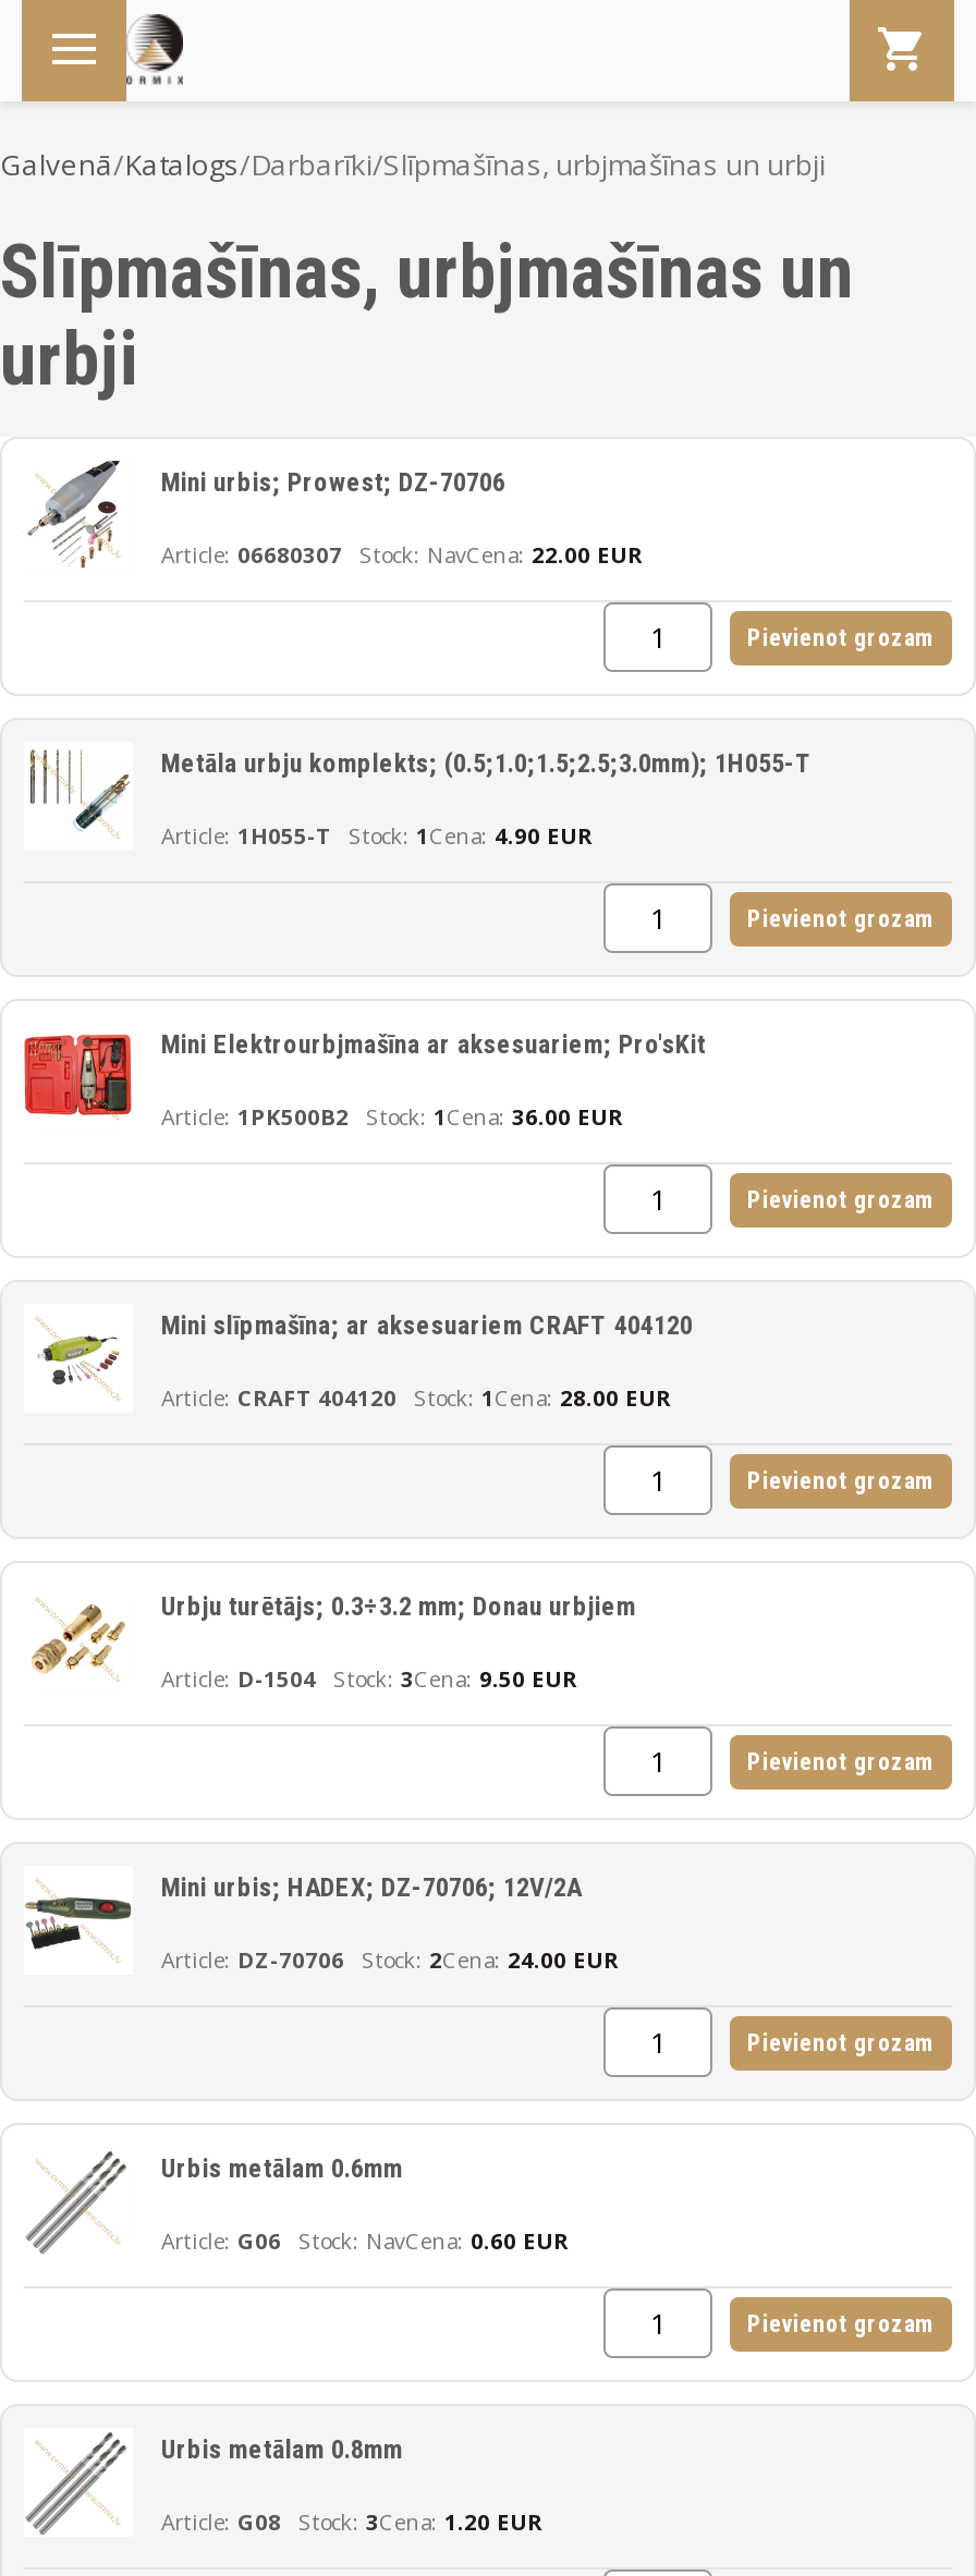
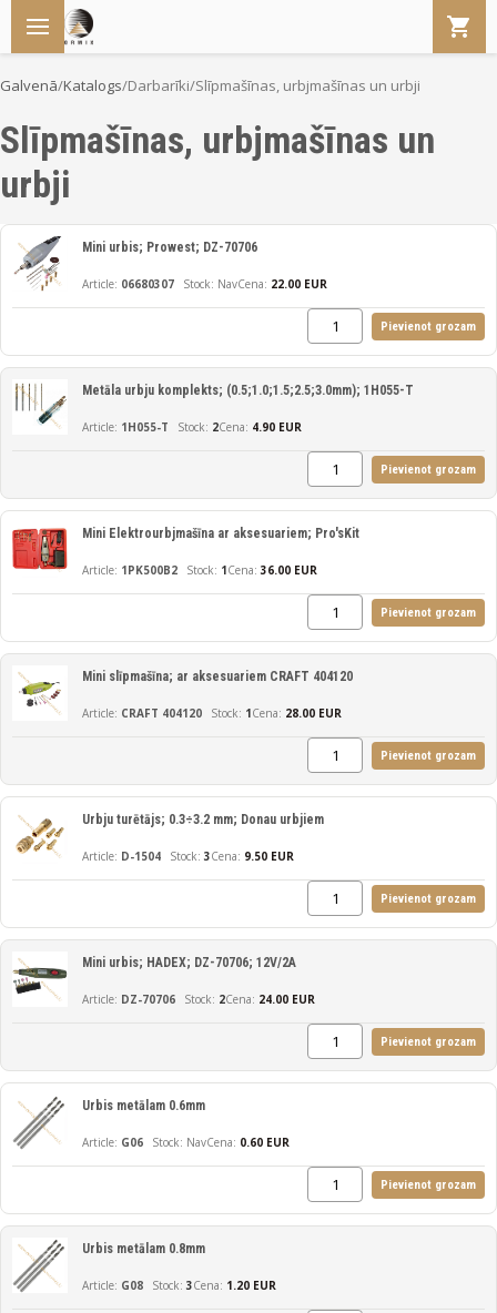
- 1 Cena: 4.90 EUR
+ 2 Cena: 4.90 EUR
